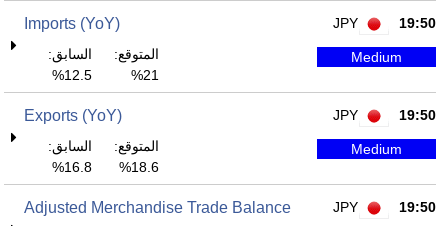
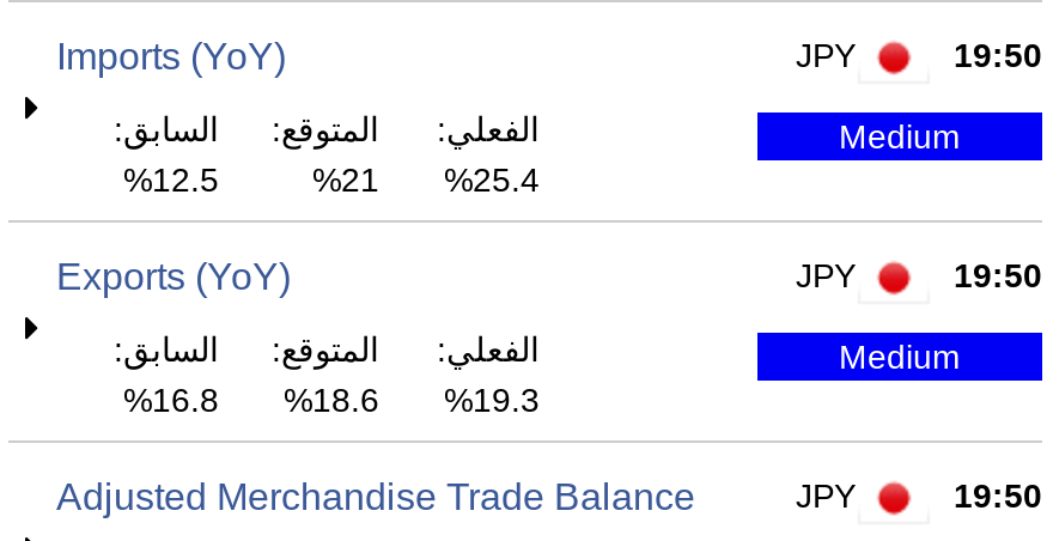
+ الفعلي:
+ 25.4%

+ الفعلي:
+ 19.3%
